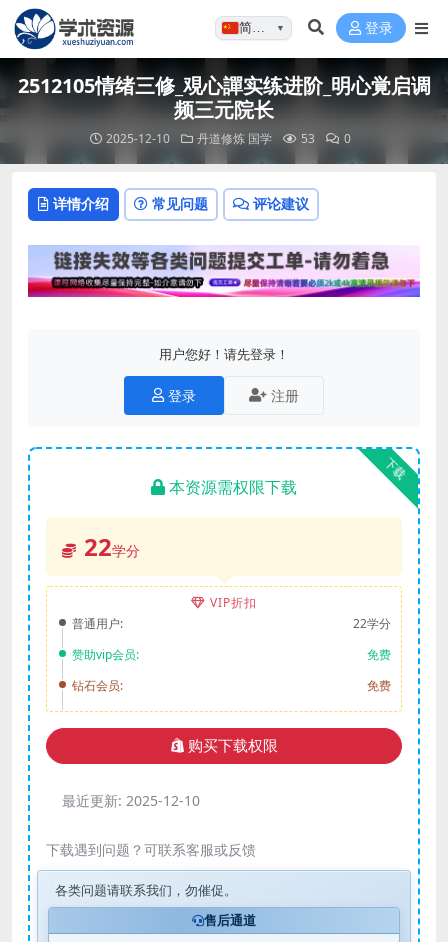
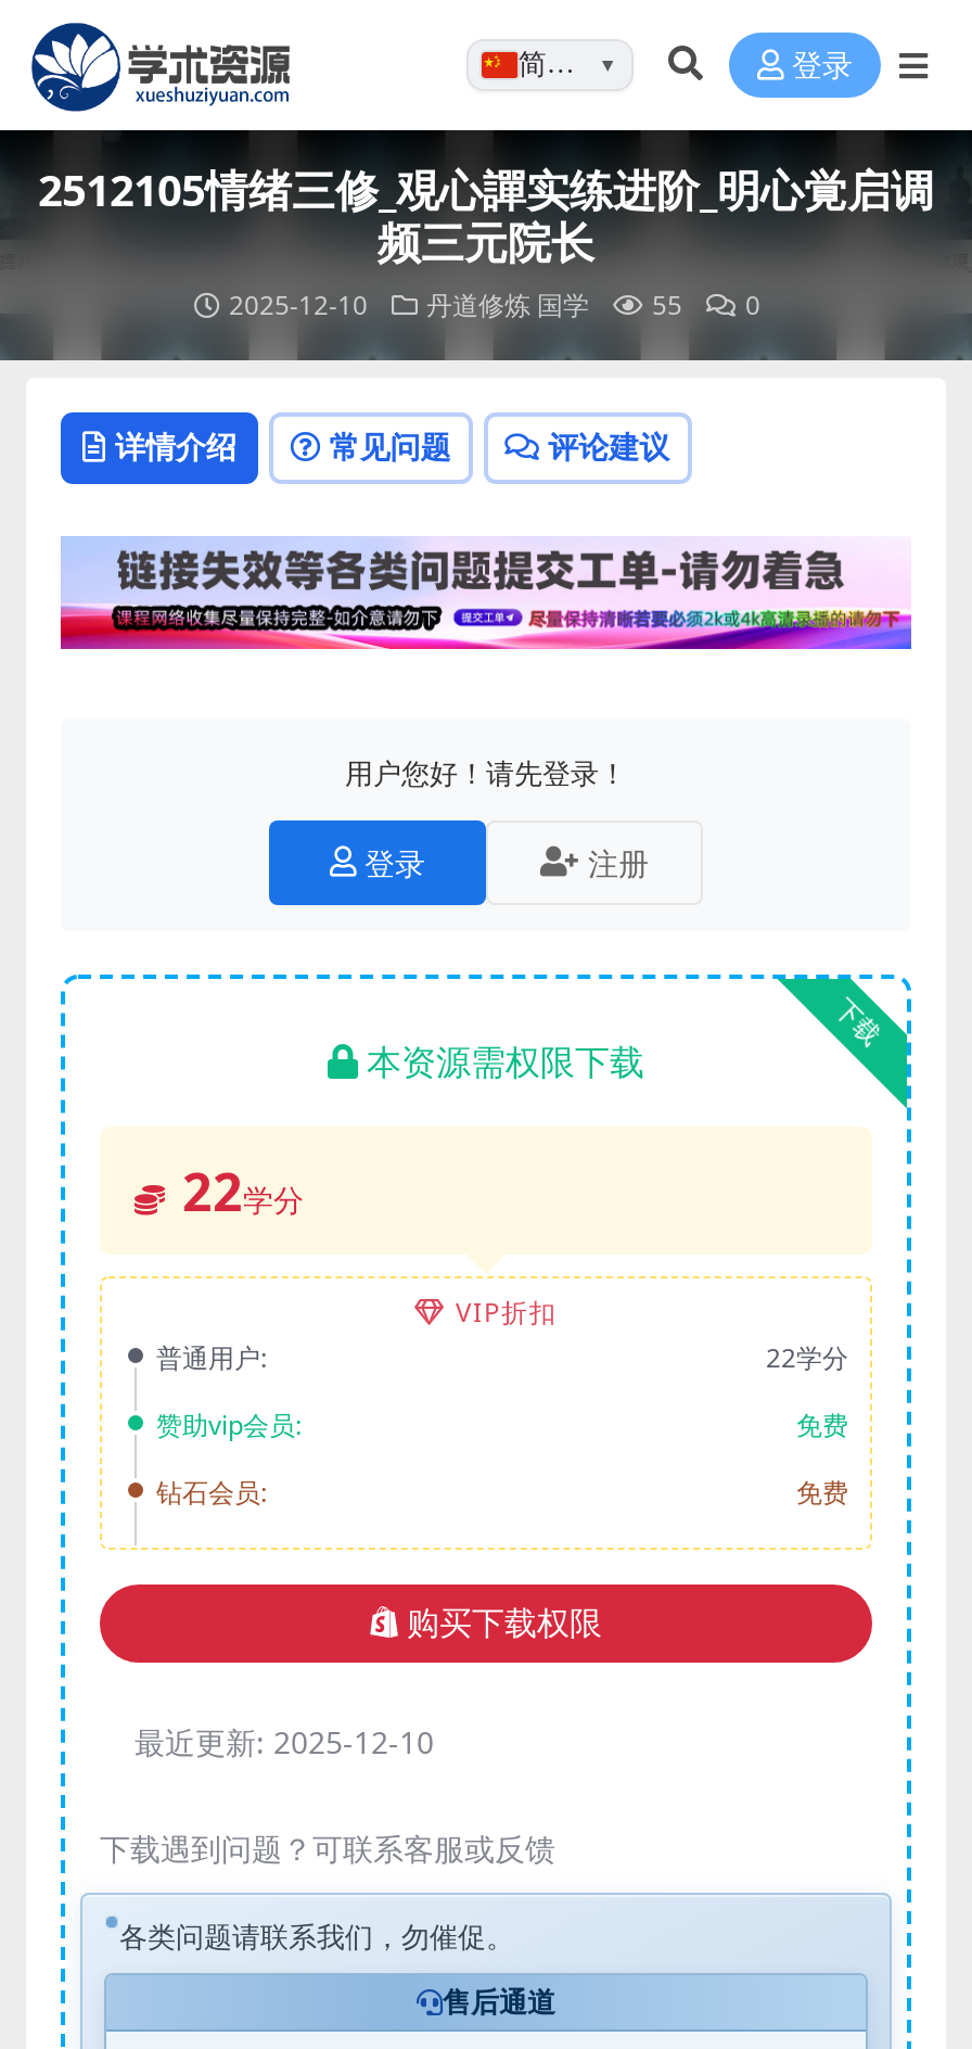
- 2025-12-10 丹道修炼 国学 53 0
+ 2025-12-10 丹道修炼 国学 55 0
